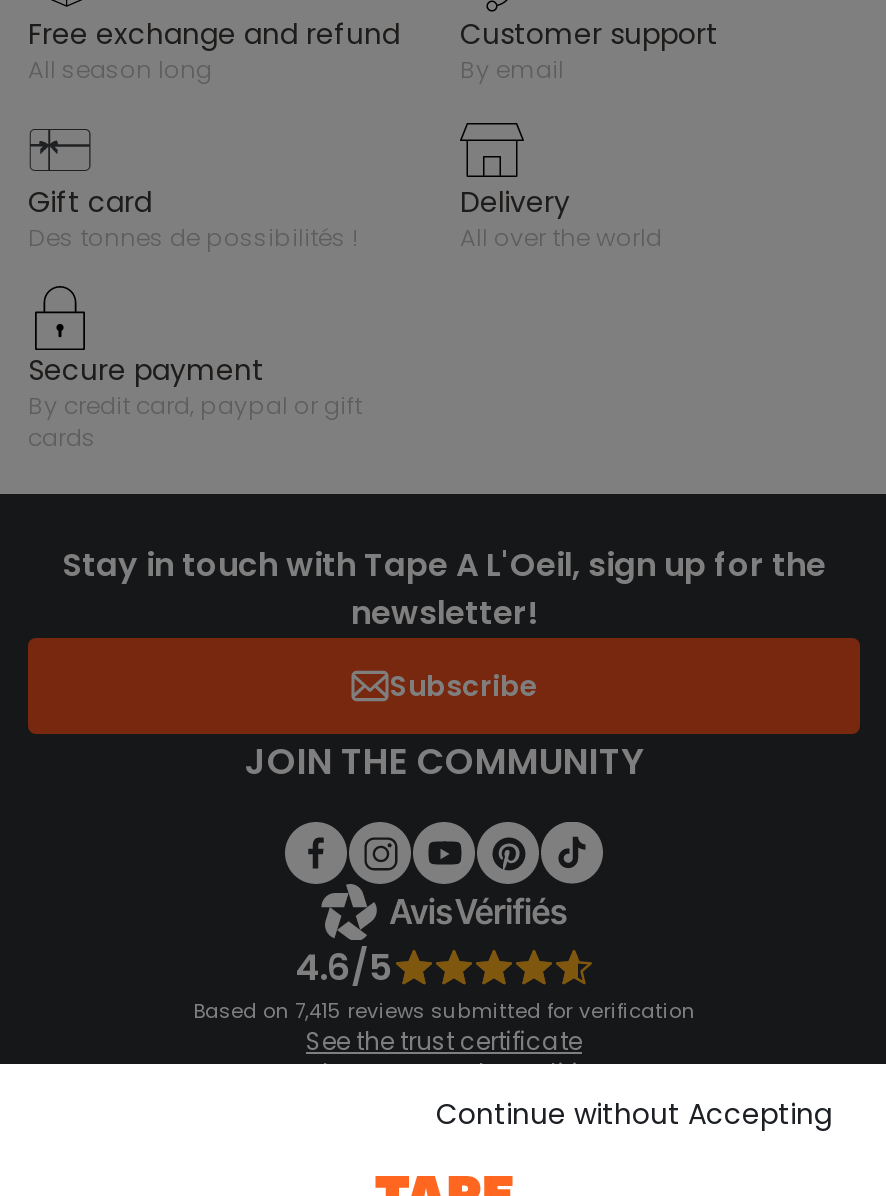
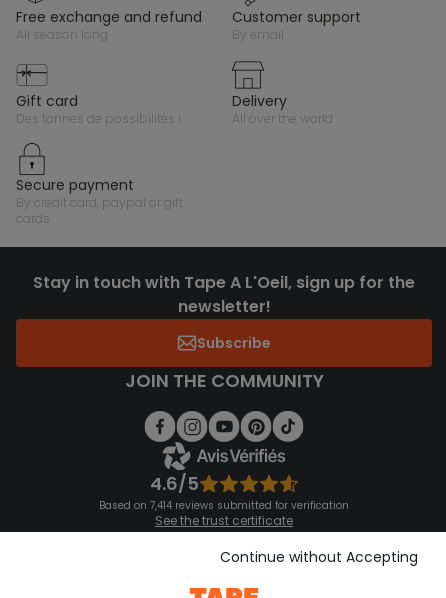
- Based on 7,415 reviews submitted for verification
+ Based on 7,414 reviews submitted for verification
